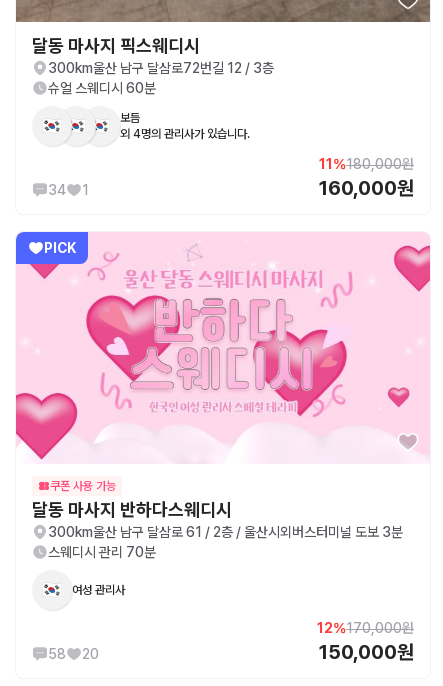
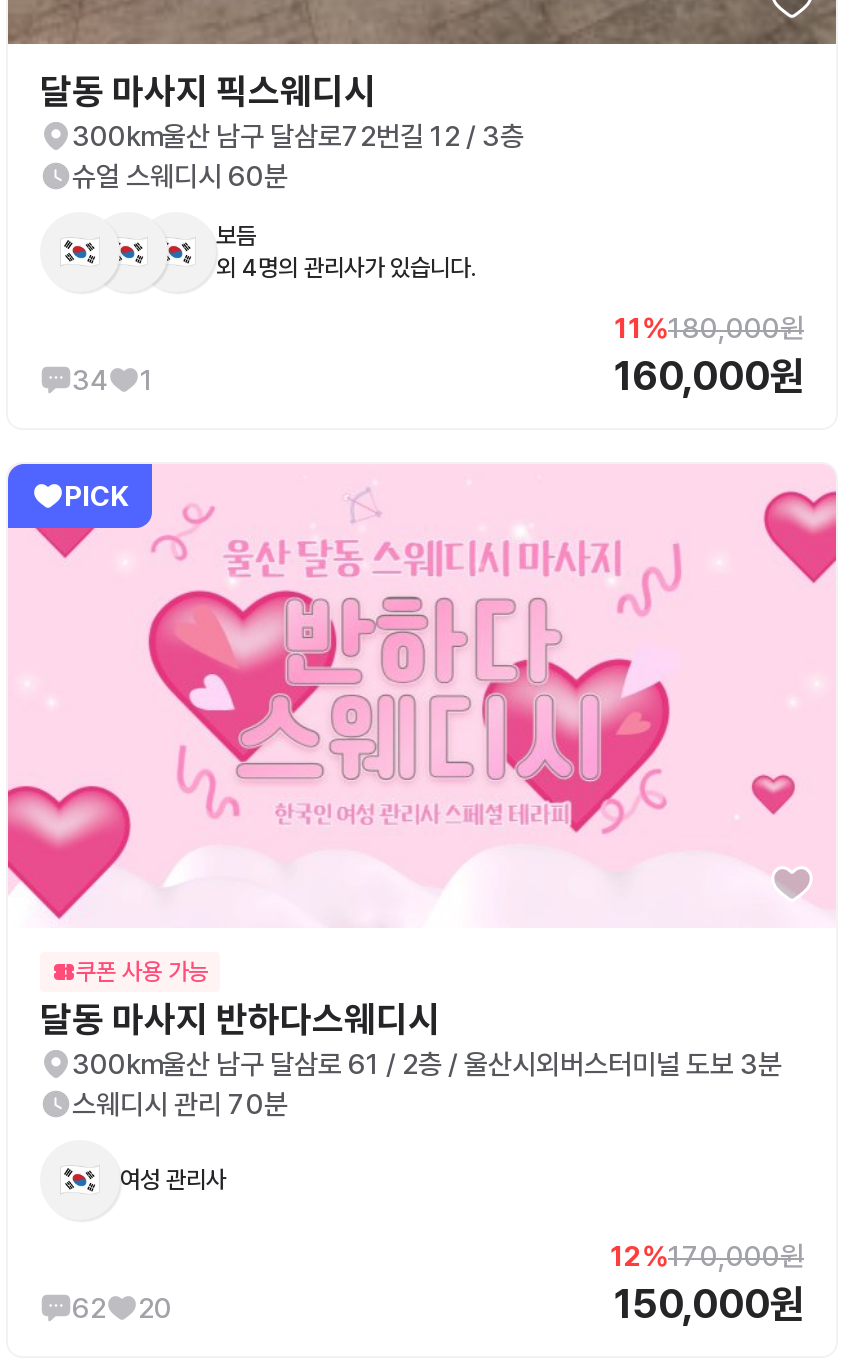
- 58 20
+ 62 20
